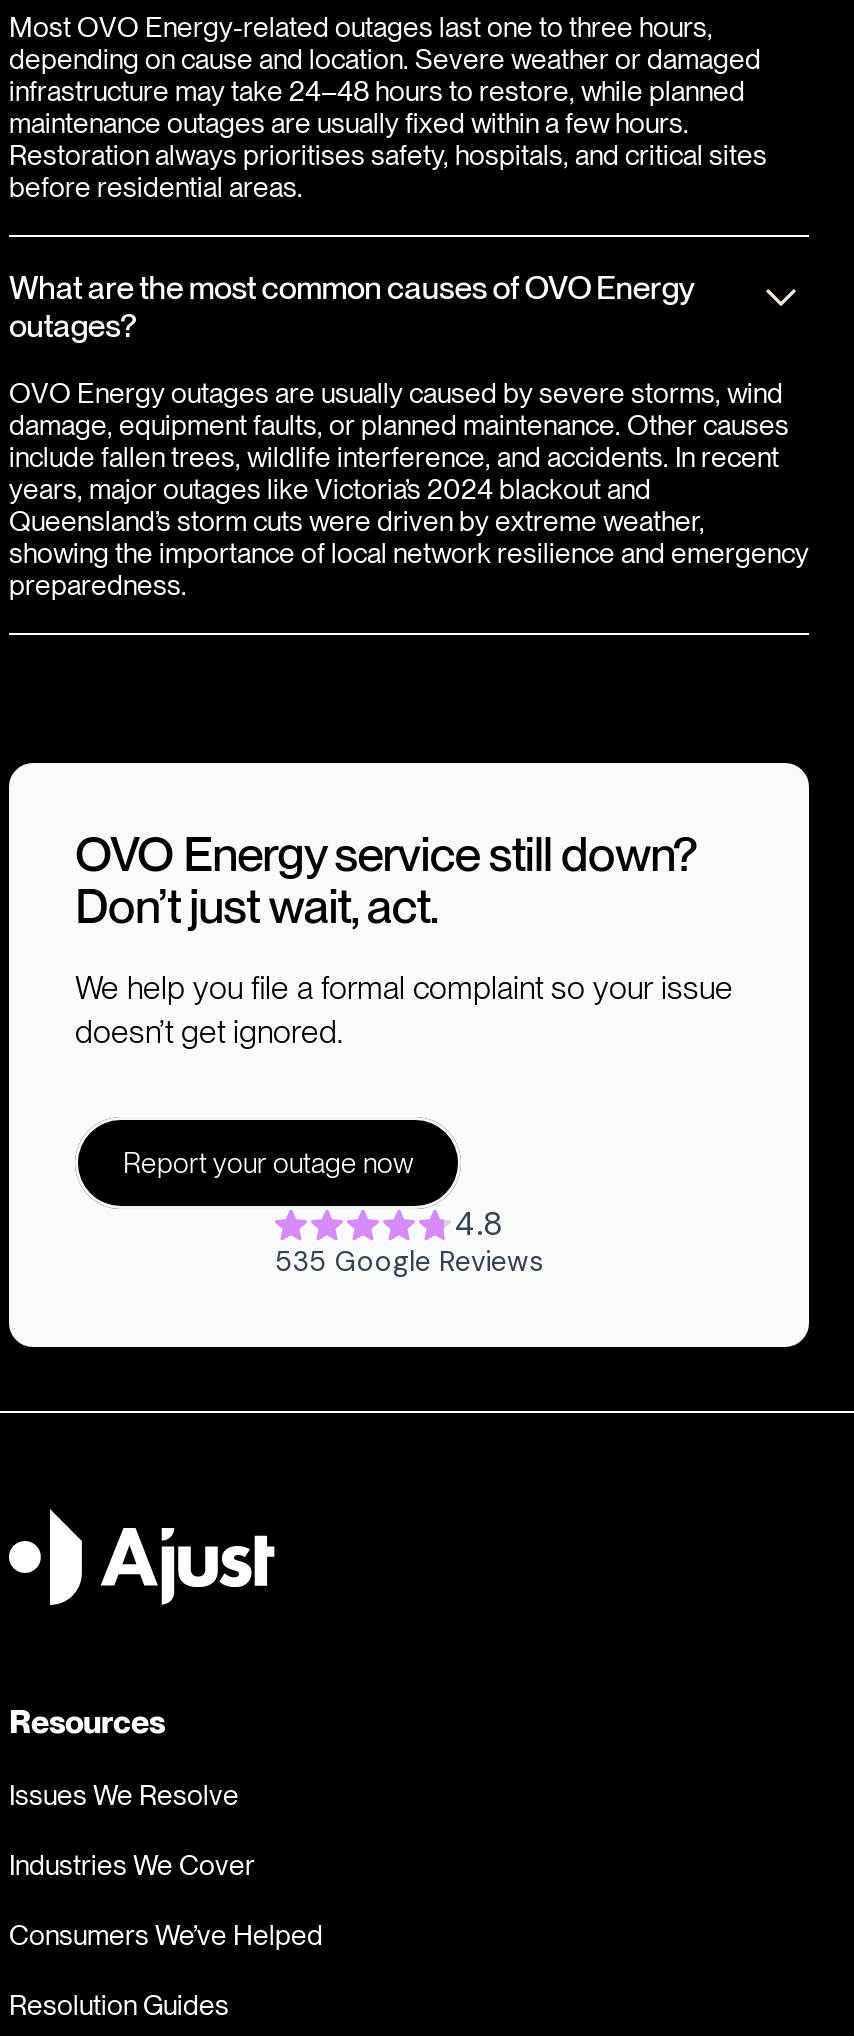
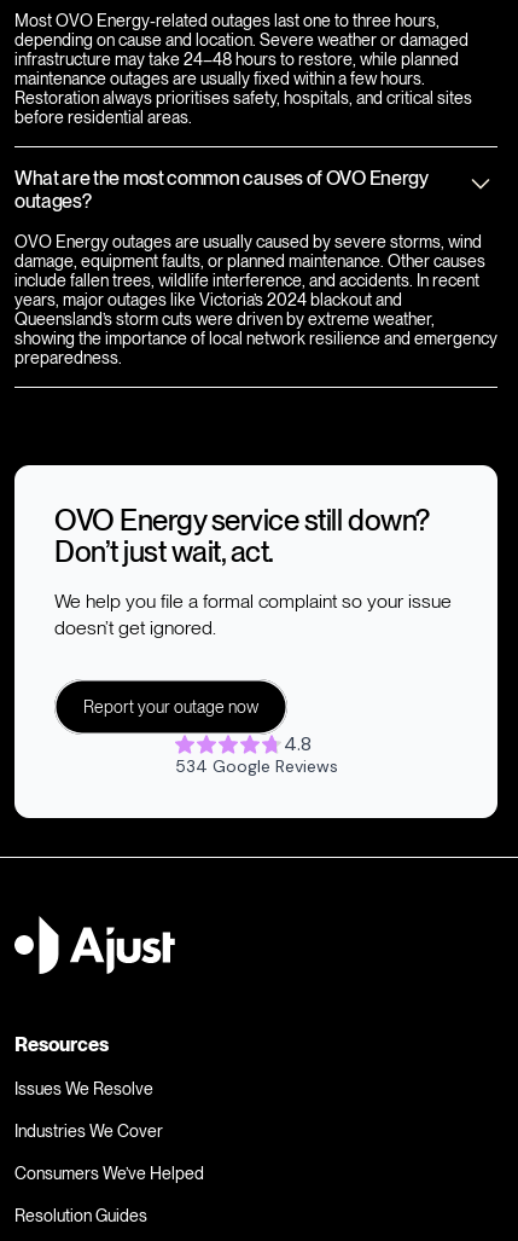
- 535 Google Reviews
+ 534 Google Reviews
